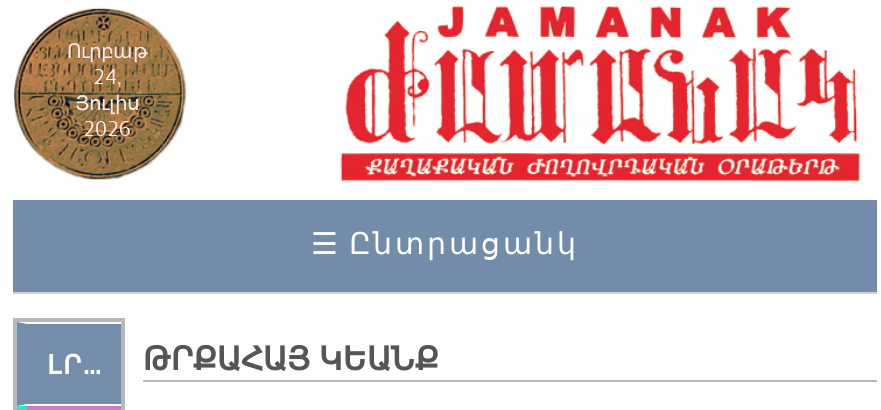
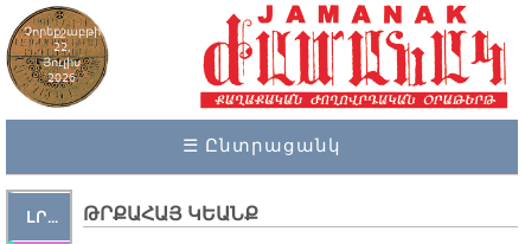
- Ուրբաթ
- 24,
+ Չորեքշաբթի
+ 22,
